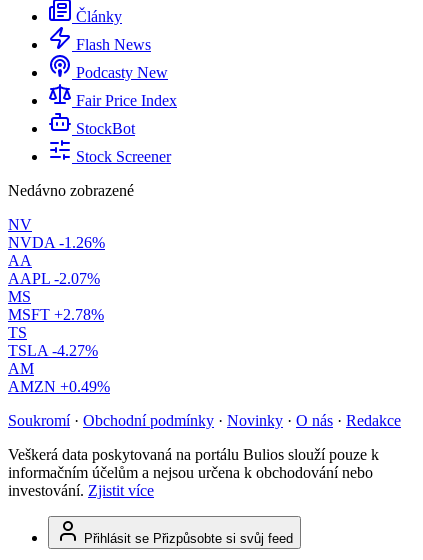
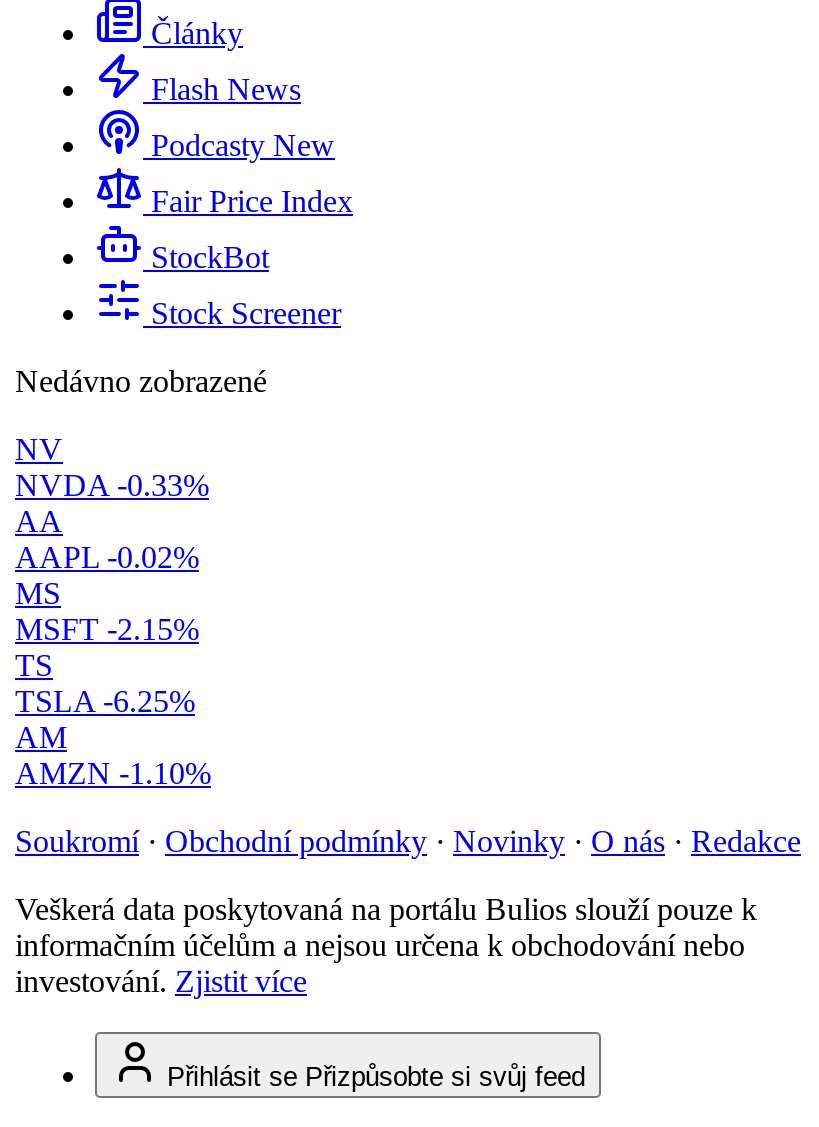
- NVDA -1.26%
+ NVDA -0.33%

- AAPL -2.07%
+ AAPL -0.02%

- MSFT +2.78%
+ MSFT -2.15%

- TSLA -4.27%
+ TSLA -6.25%

- AMZN +0.49%
+ AMZN -1.10%
